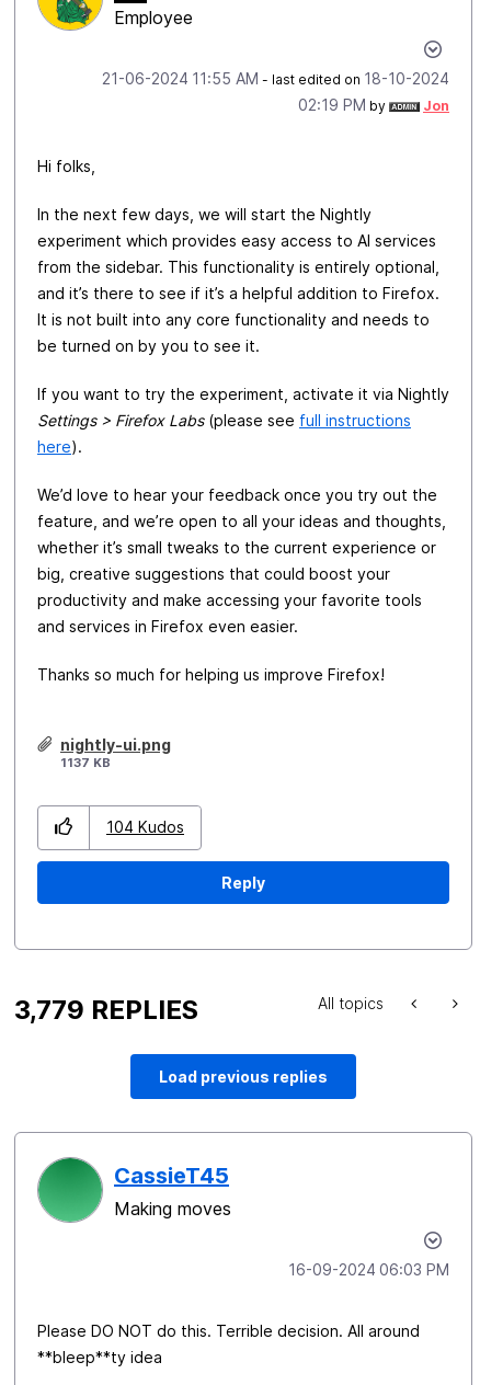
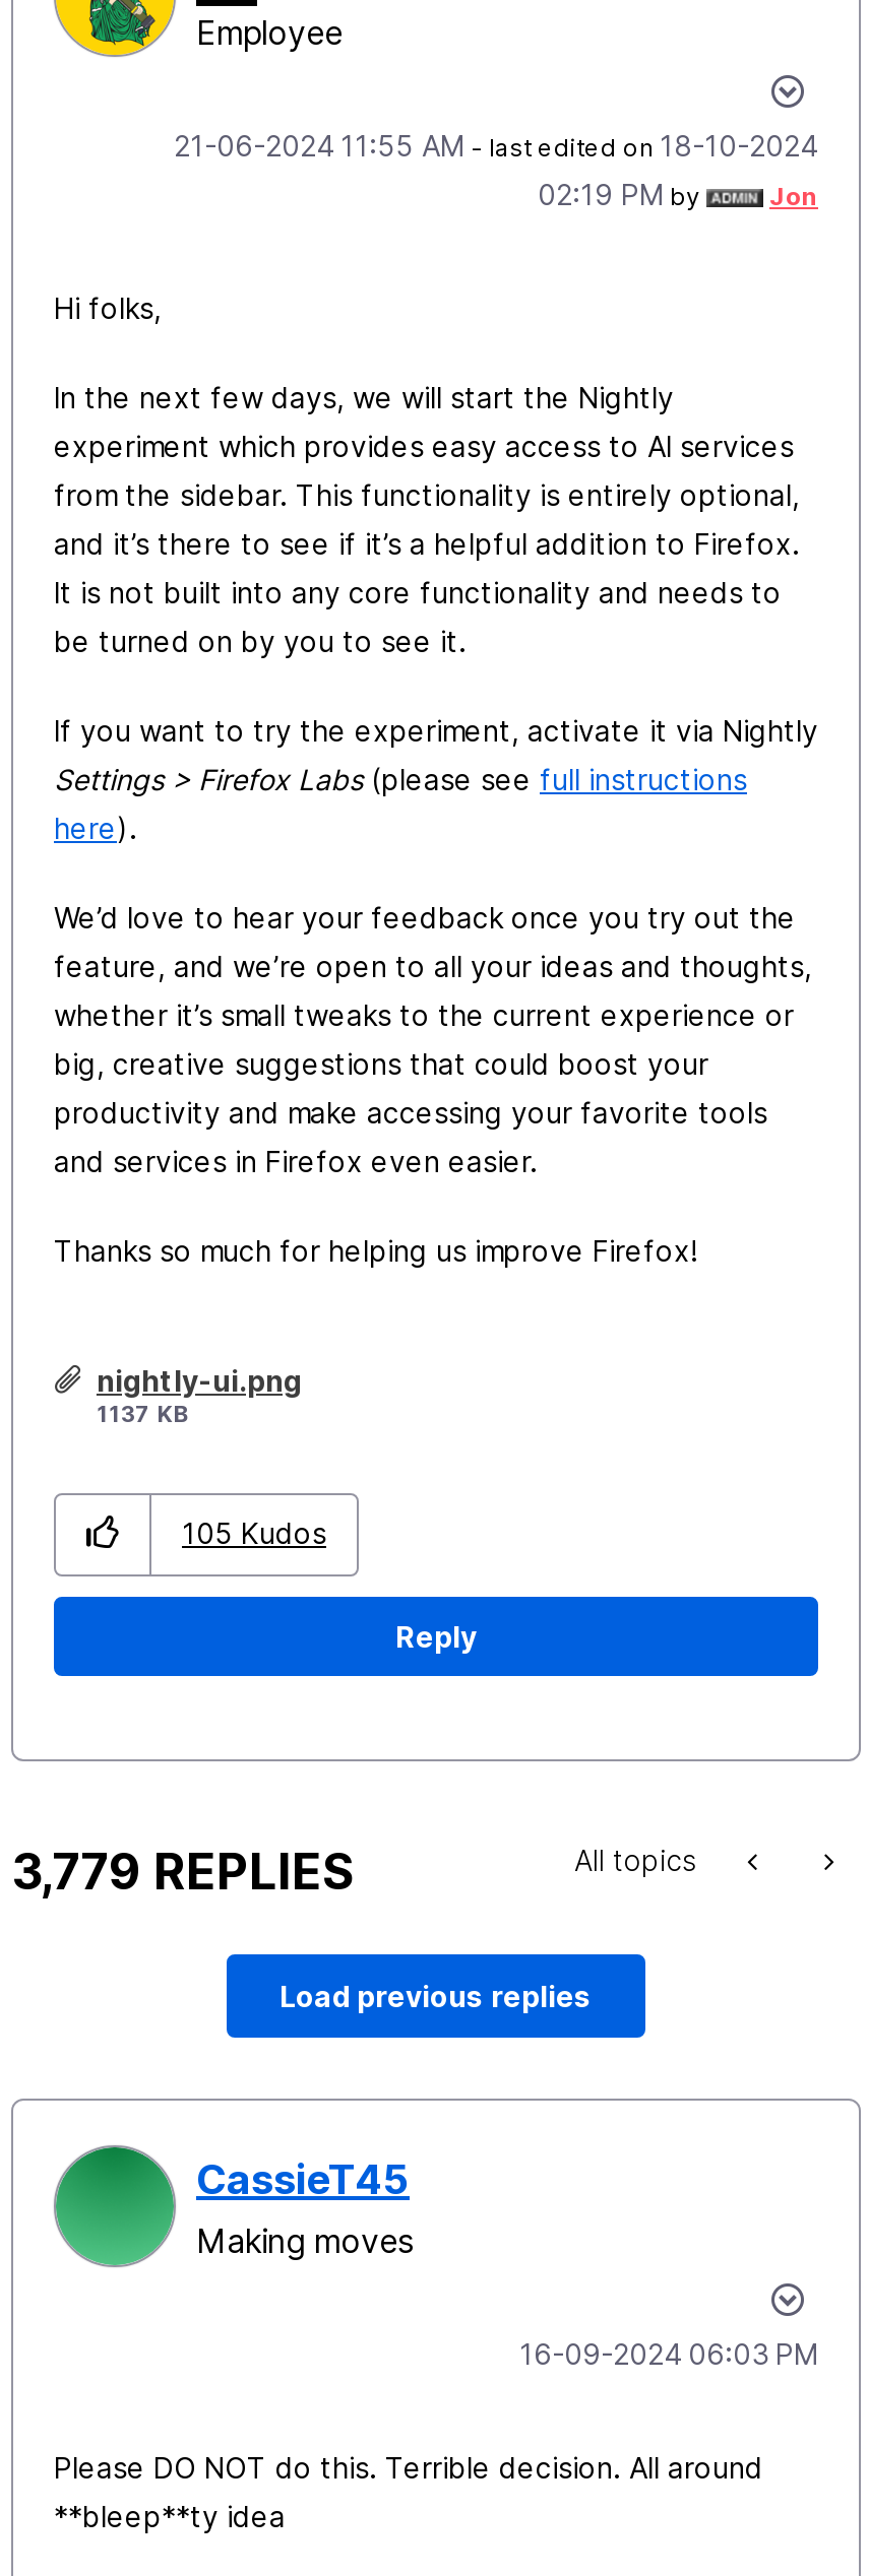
- 104 Kudos
+ 105 Kudos
